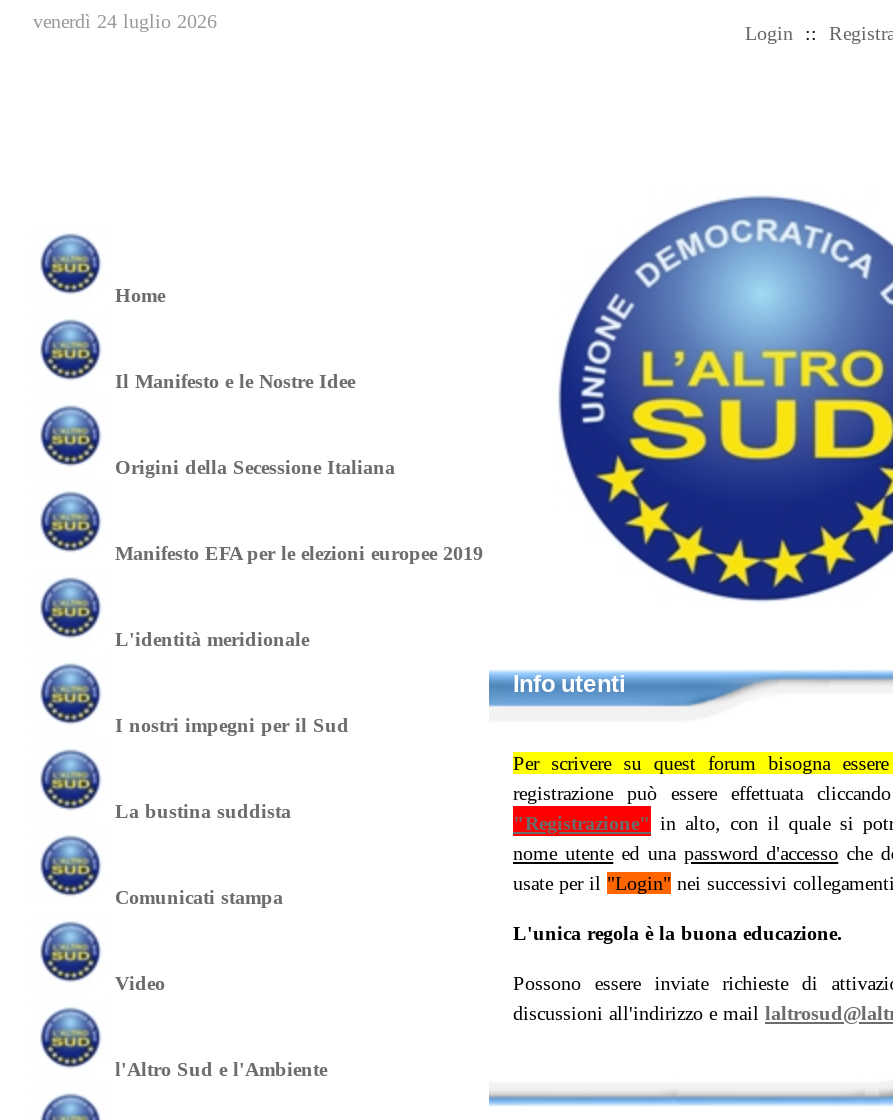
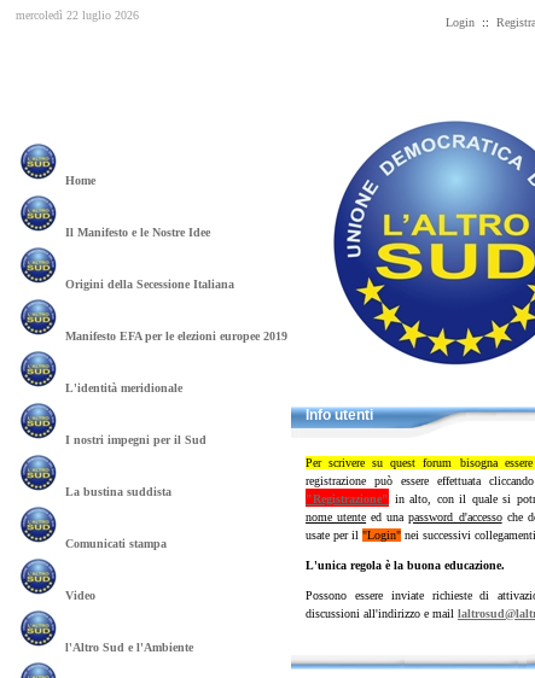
- venerdì 24 luglio 2026
+ mercoledì 22 luglio 2026
